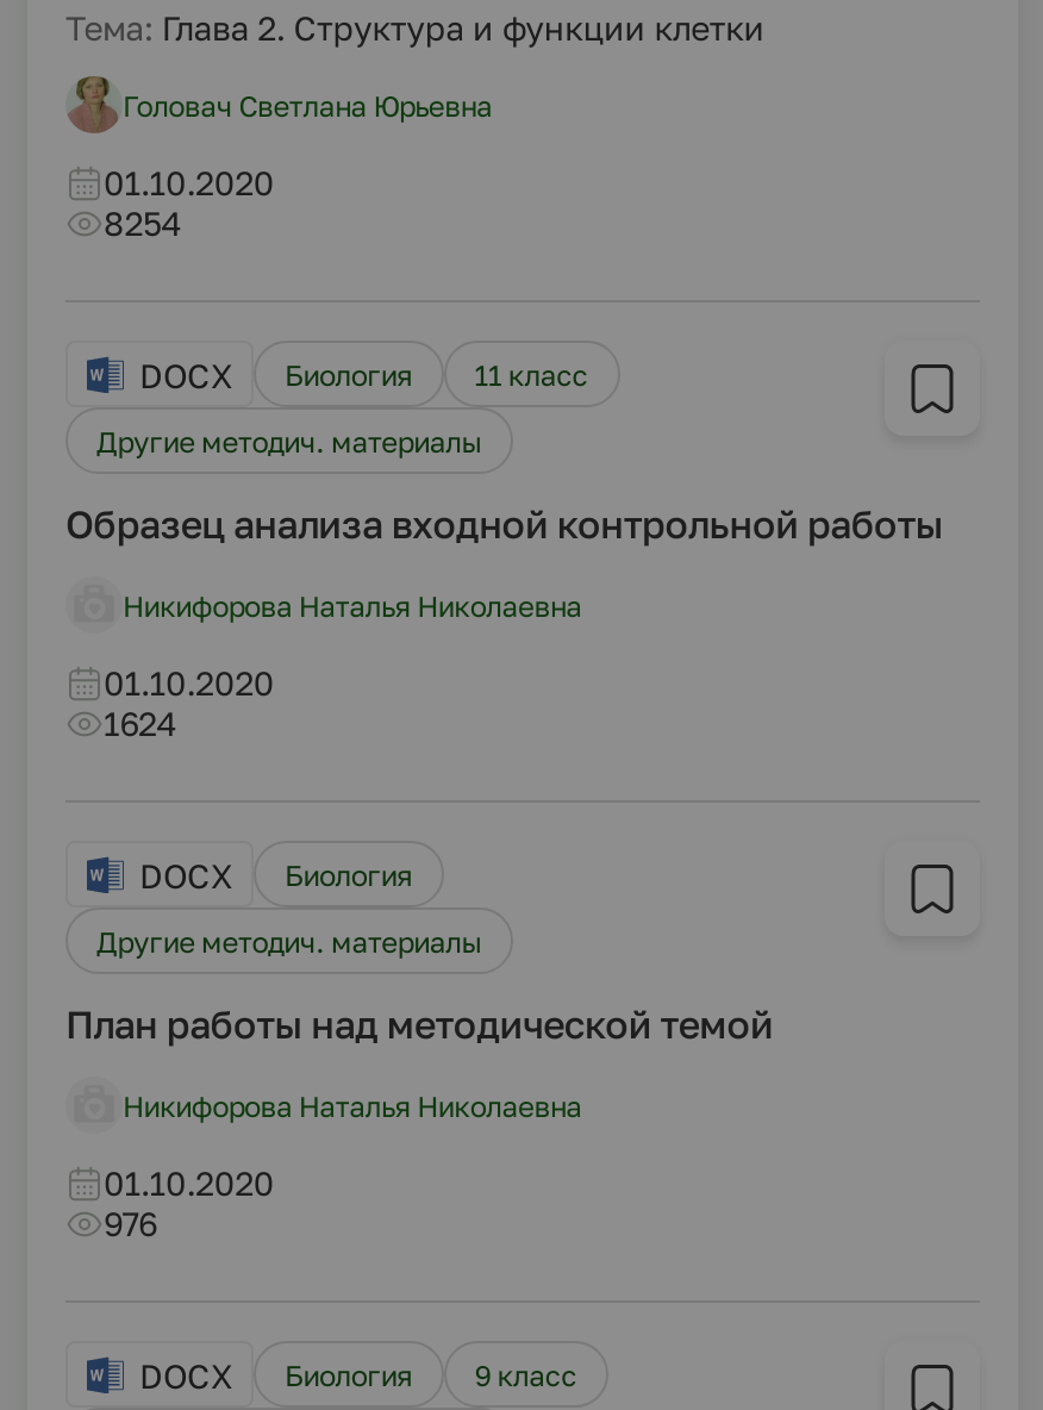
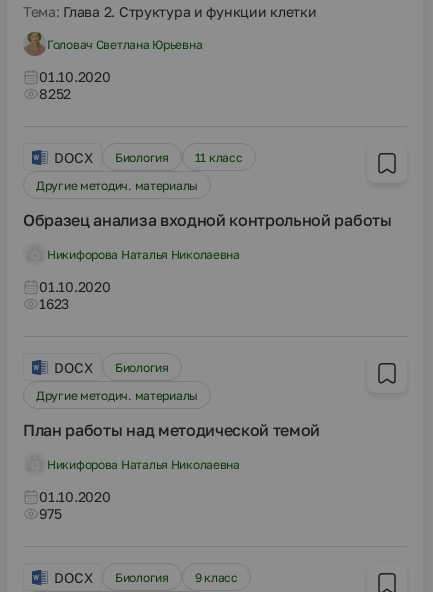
- 8254
+ 8252

- 1624
+ 1623

- 976
+ 975
